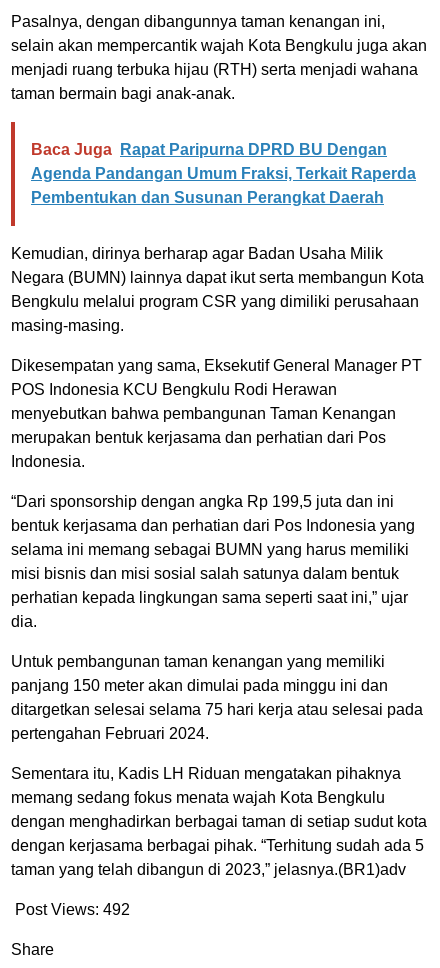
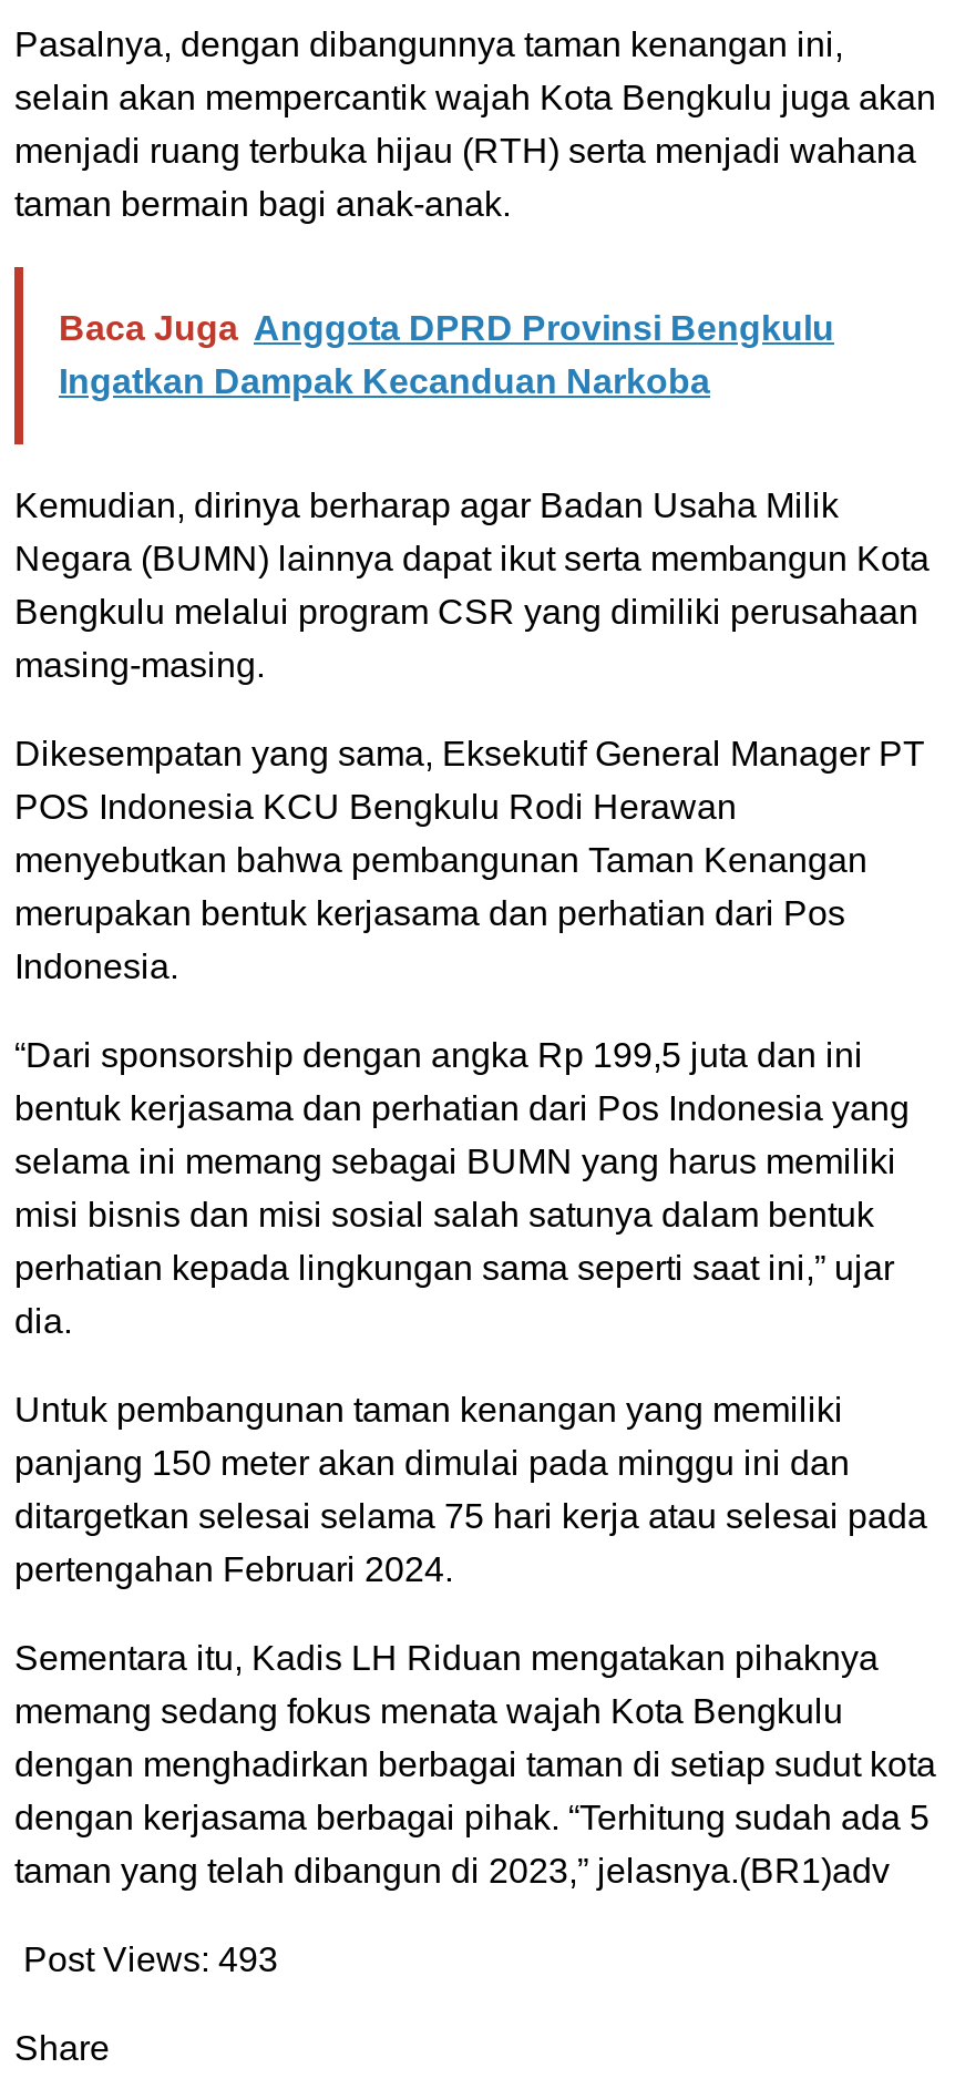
- Baca Juga Rapat Paripurna DPRD BU Dengan
- Agenda Pandangan Umum Fraksi, Terkait Raperda
- Pembentukan dan Susunan Perangkat Daerah
+ Baca Juga Anggota DPRD Provinsi Bengkulu
+ Ingatkan Dampak Kecanduan Narkoba

- Post Views: 492
+ Post Views: 493
